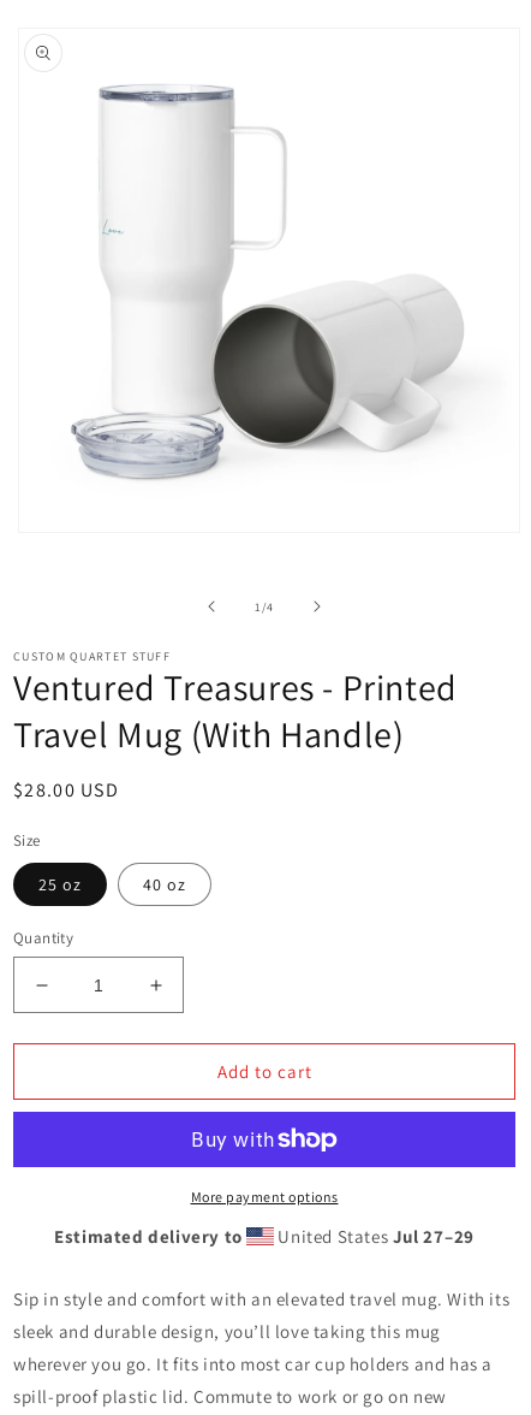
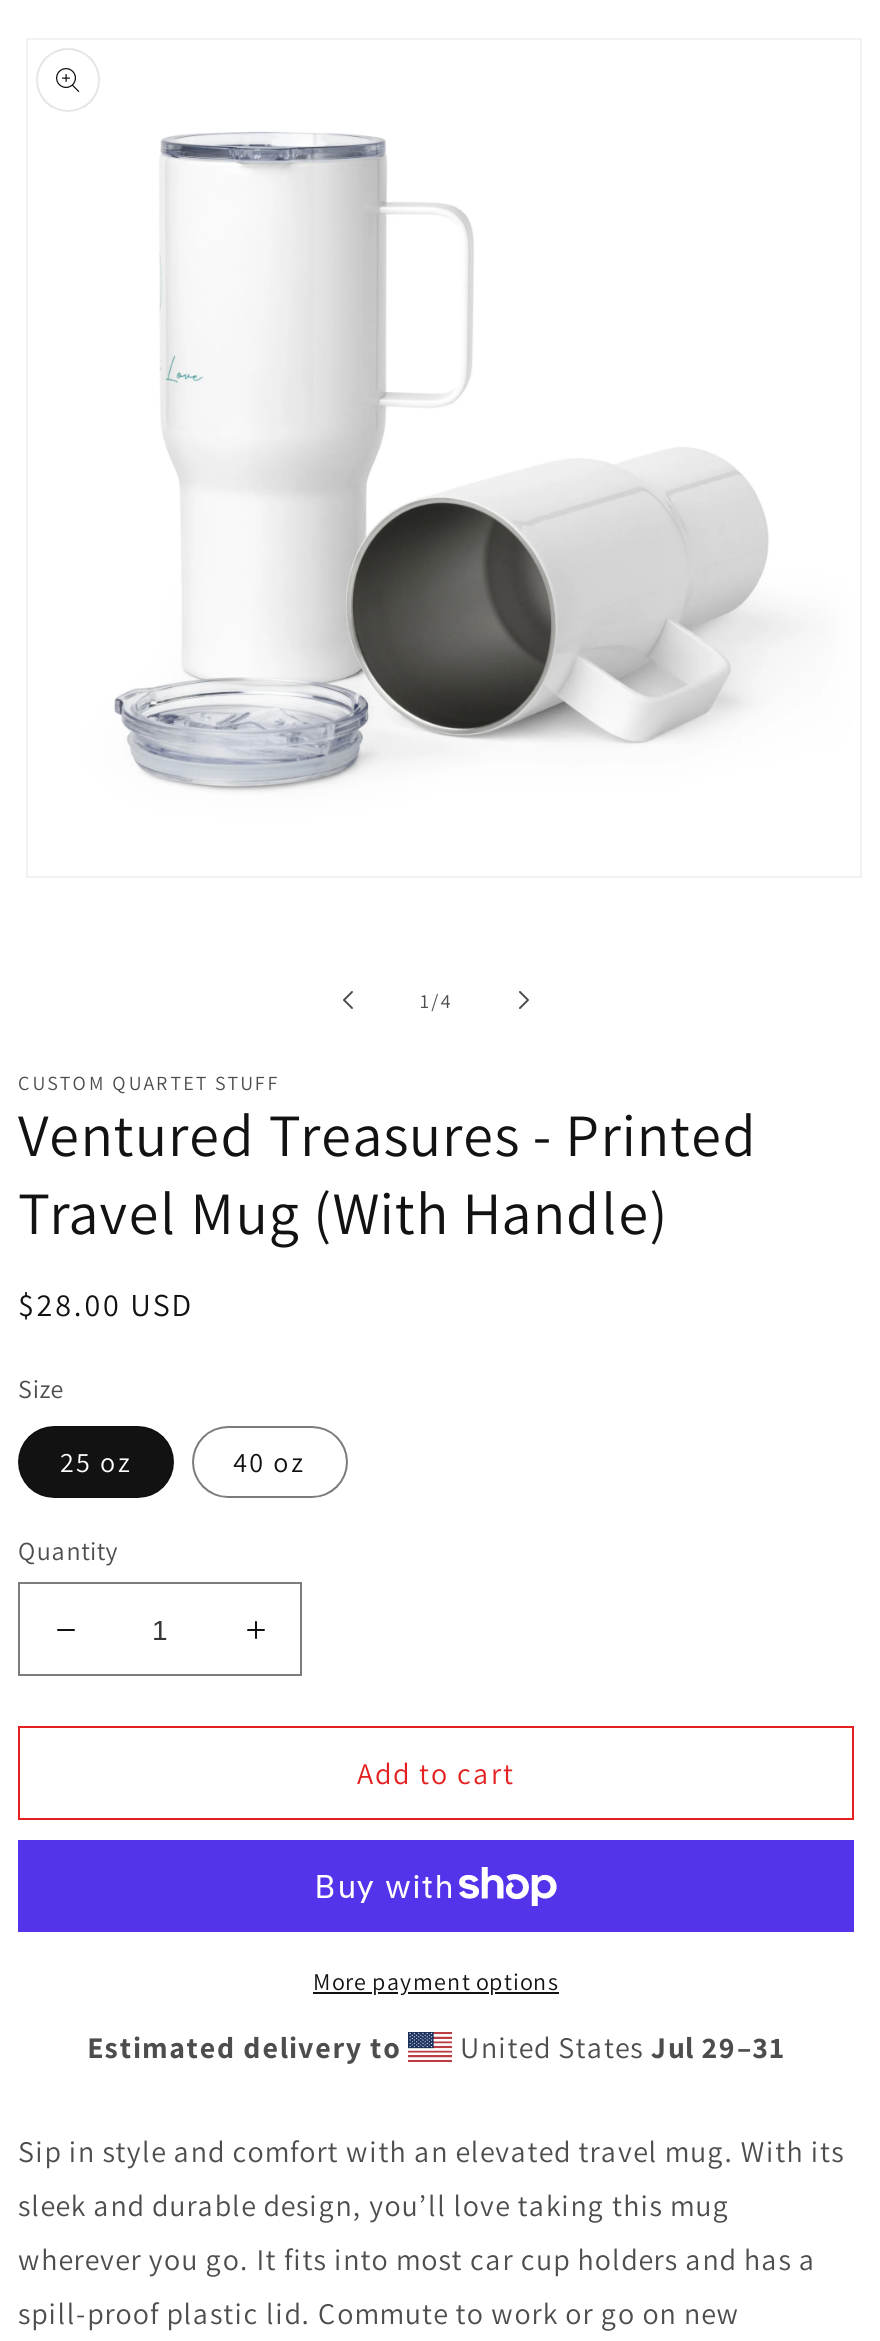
- United States Jul 27–29
+ United States Jul 29–31
